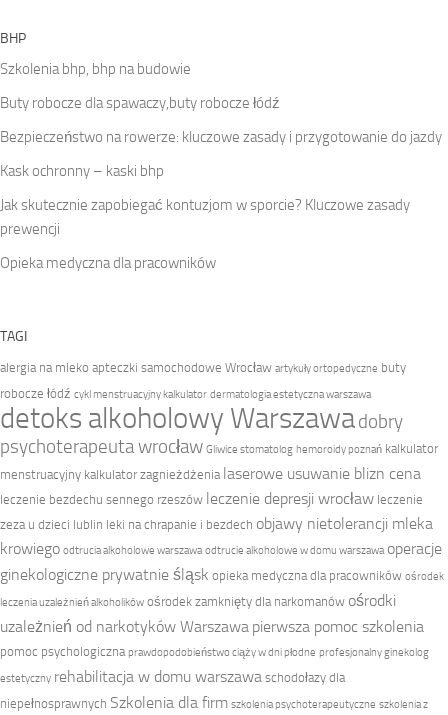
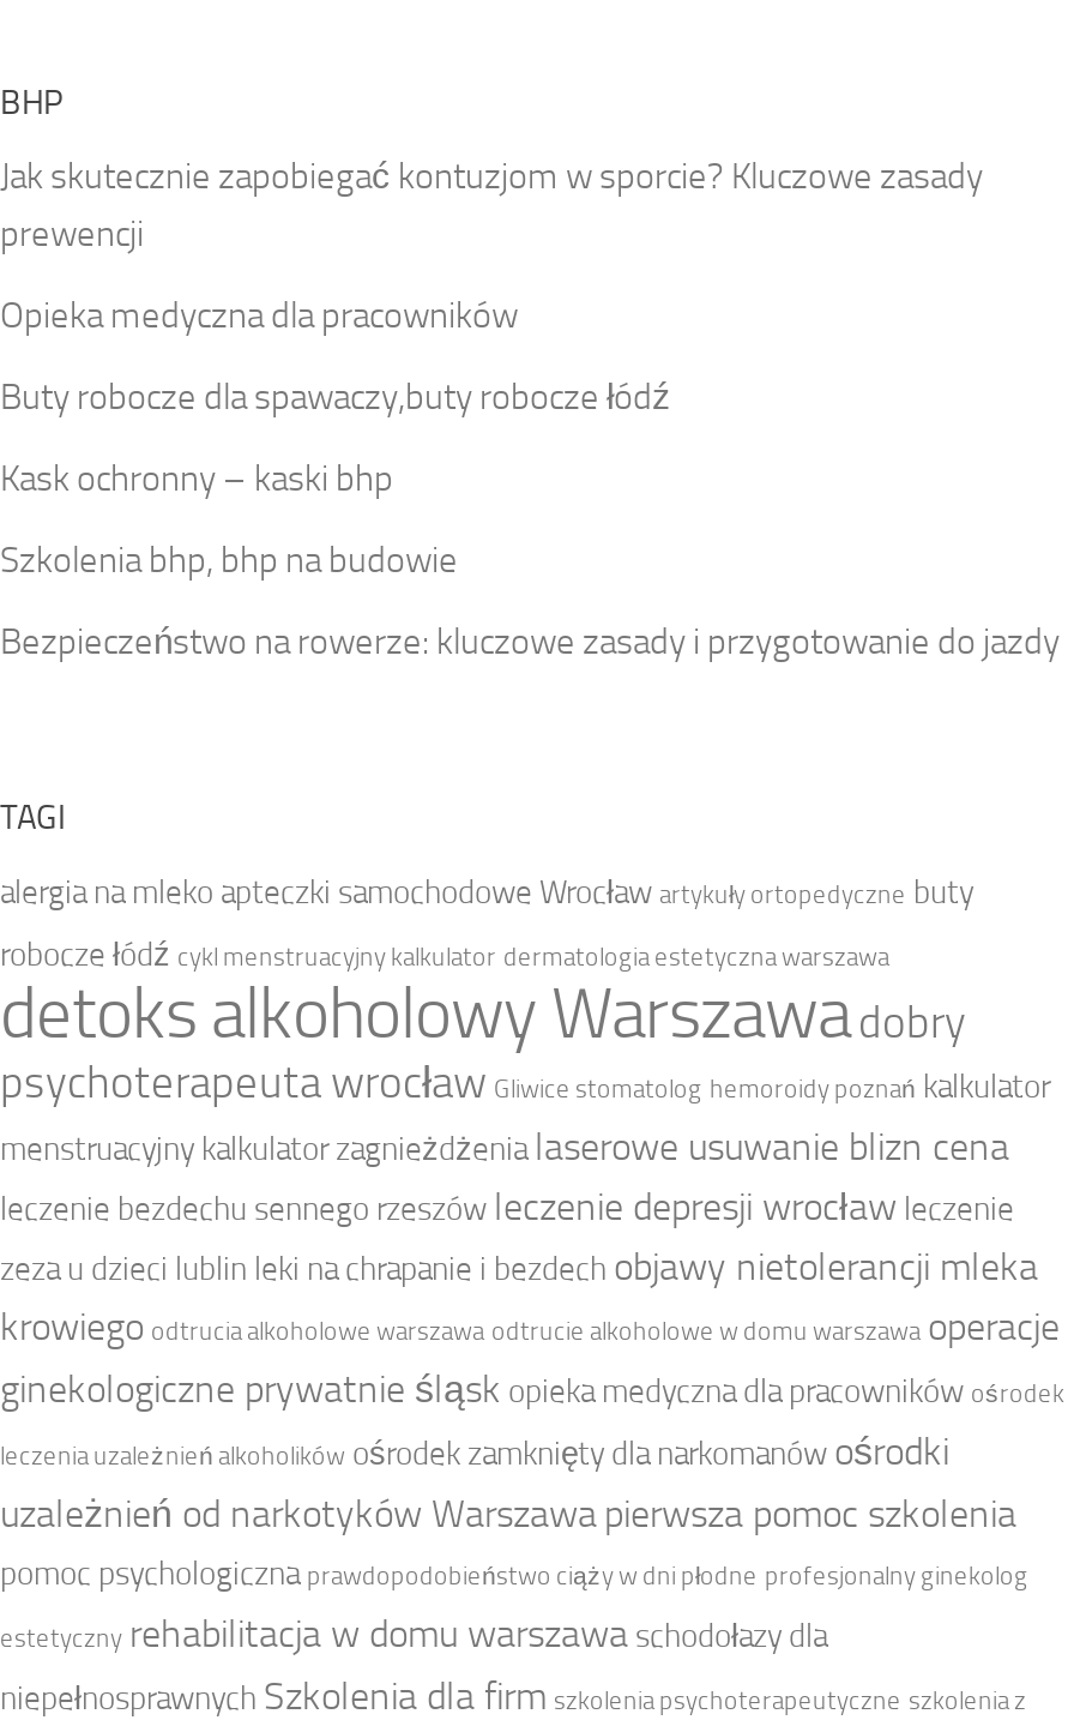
moved down: Szkolenia bhp, bhp na budowie | Buty robocze dla spawaczy,buty robocze łódź | Bezpieczeństwo na rowerze: kluczowe zasady i przygotowanie do jazdy | Kask ochronny – kaski bhp

moved up: Jak skutecznie zapobiegać kontuzjom w sporcie? Kluczowe zasady | prewencji | Opieka medyczna dla pracowników
